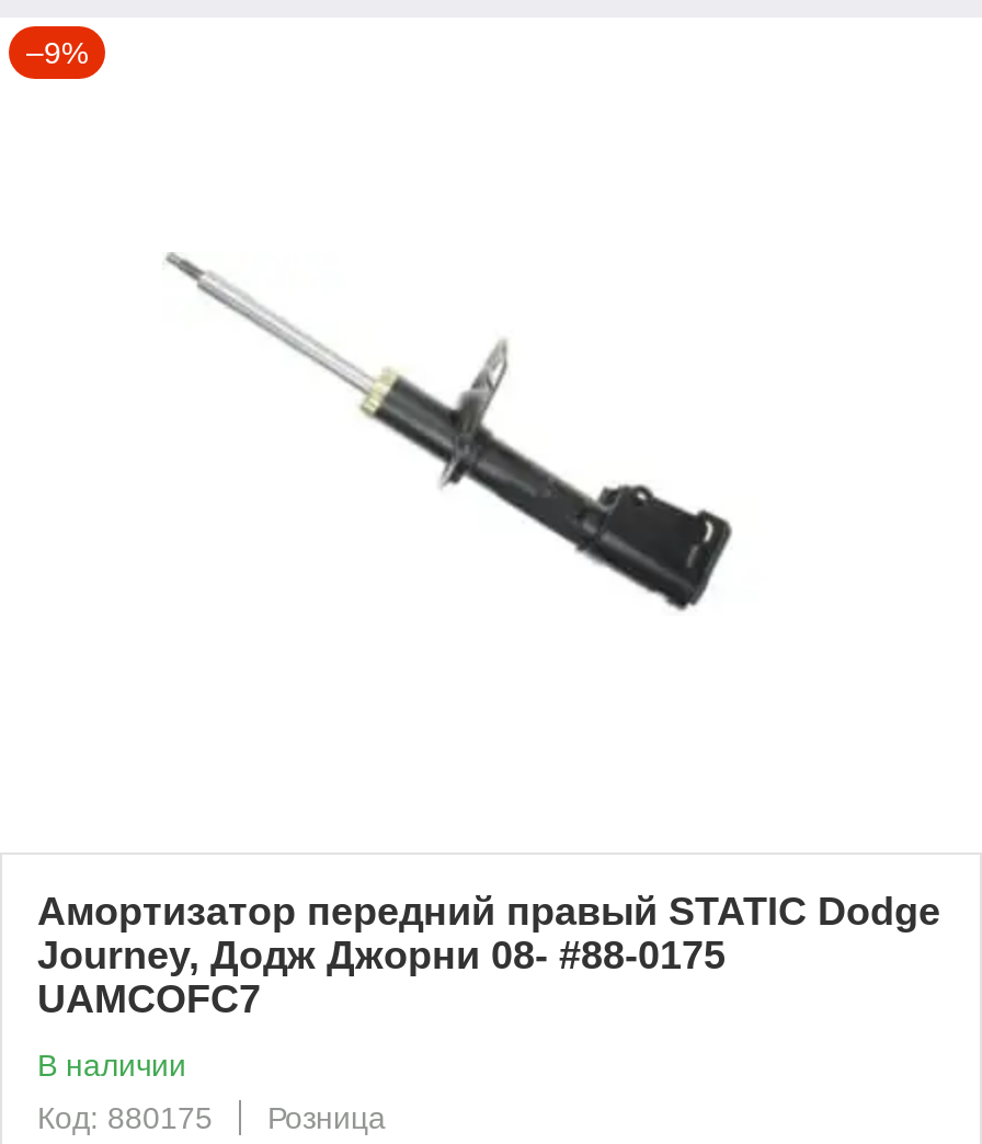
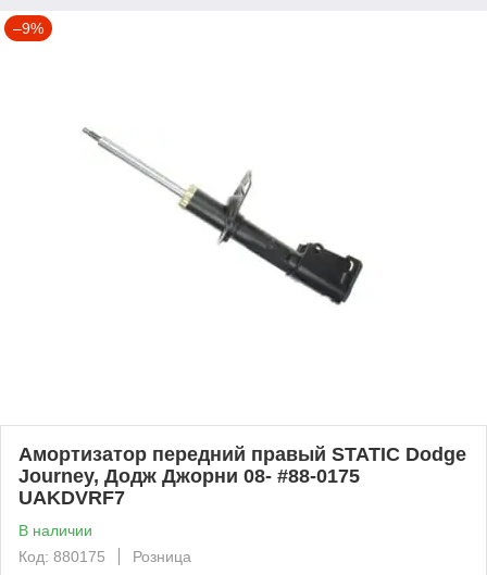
- UAMCOFC7
+ UAKDVRF7
